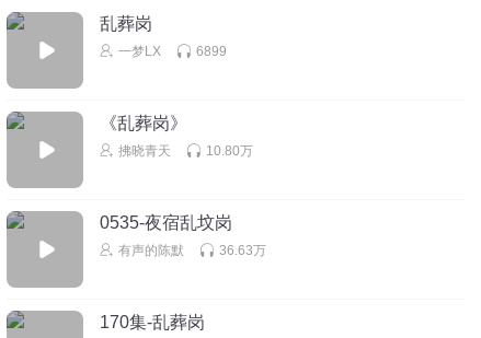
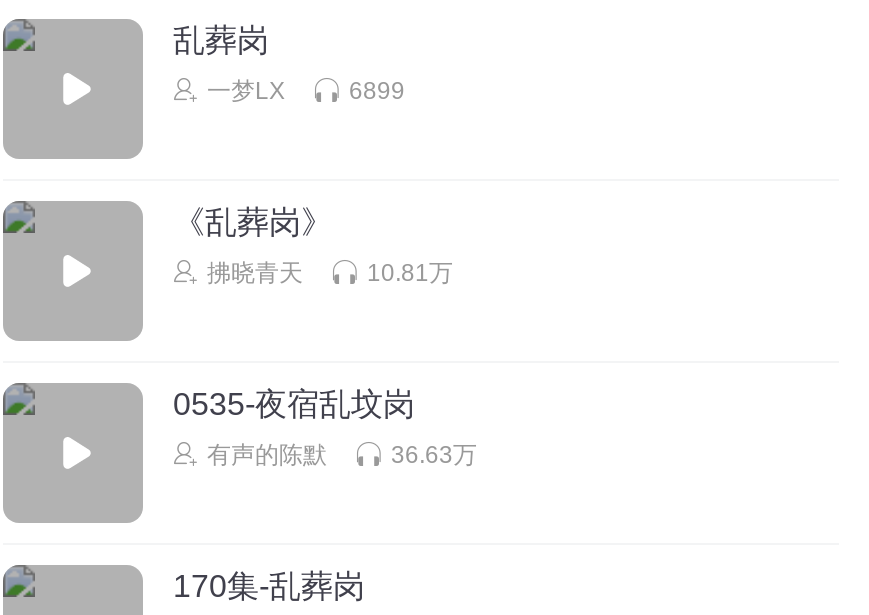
- 10.80万
+ 10.81万
